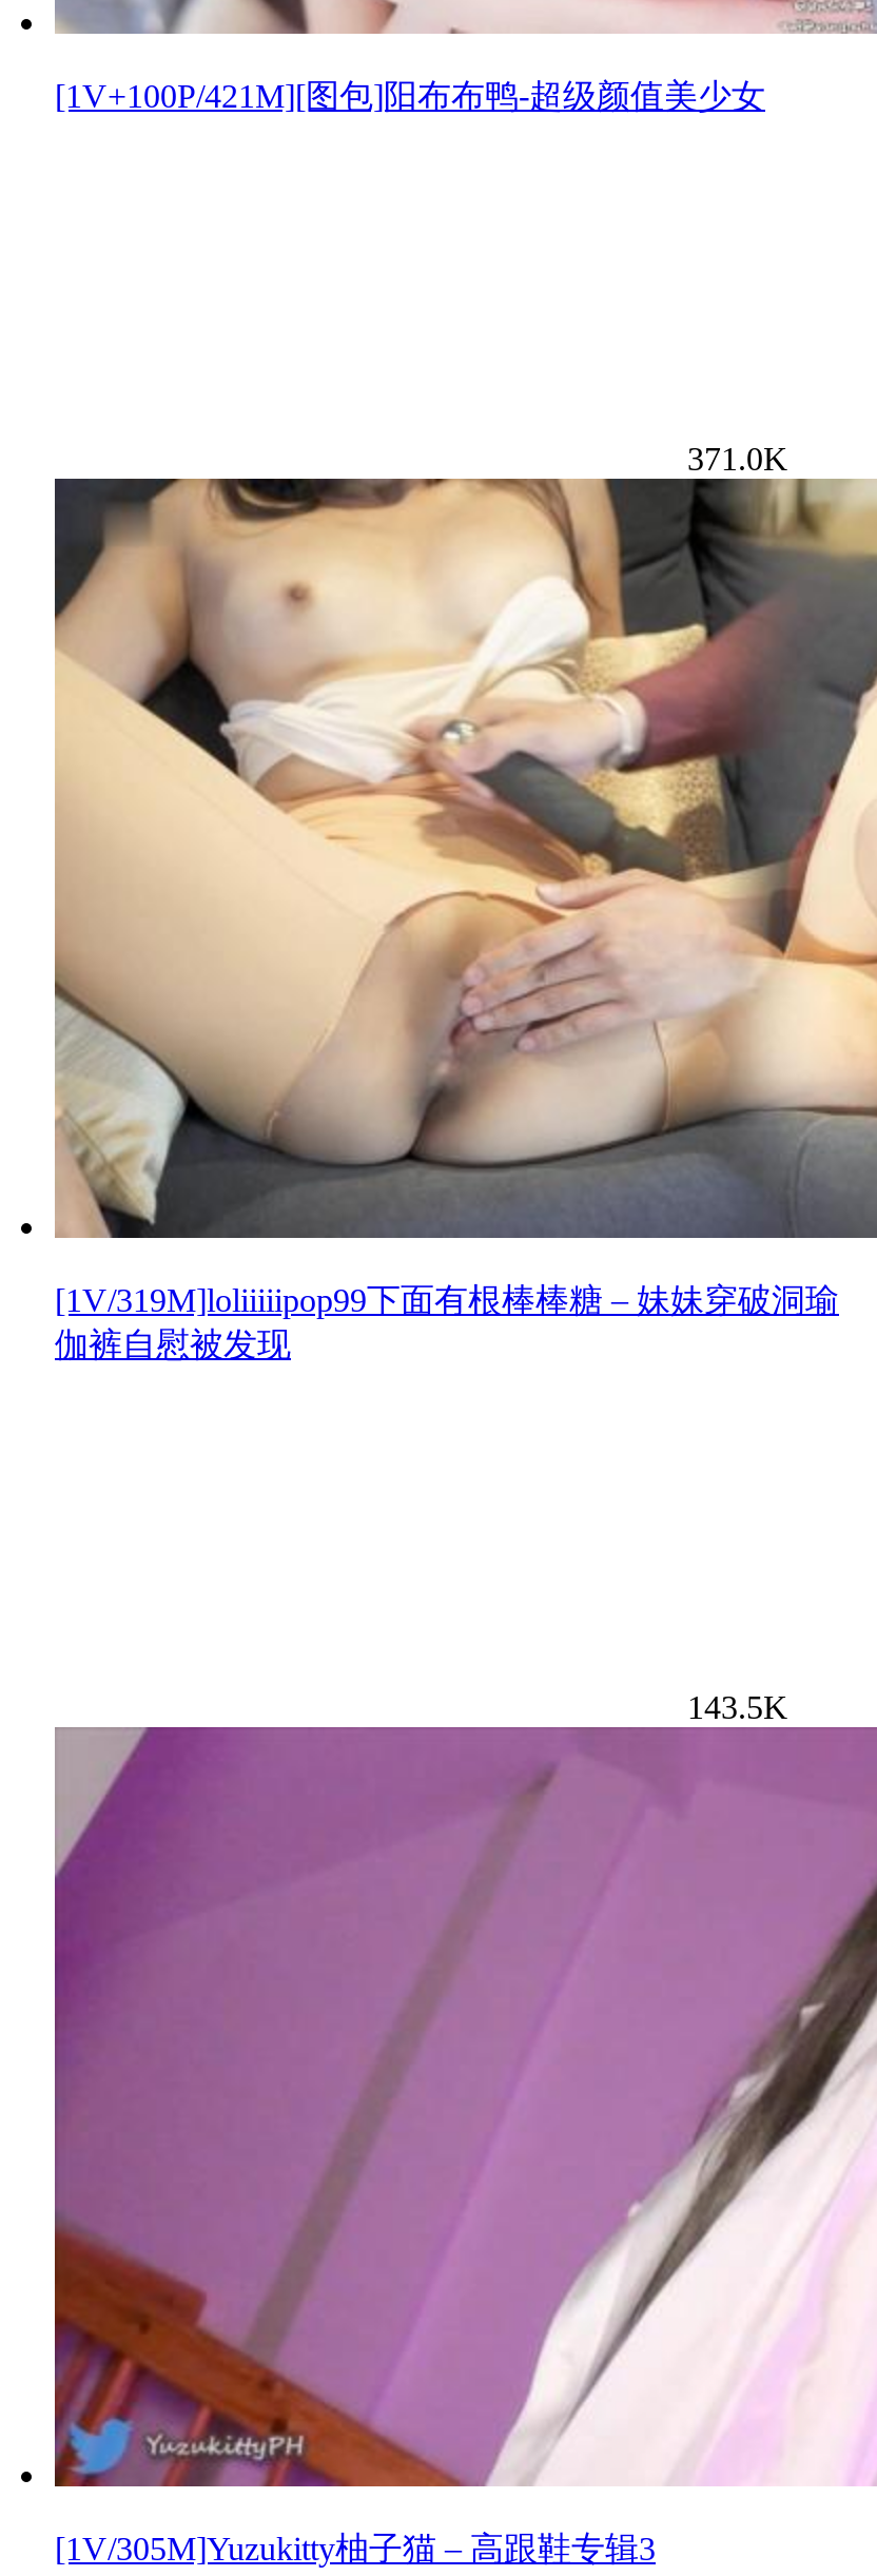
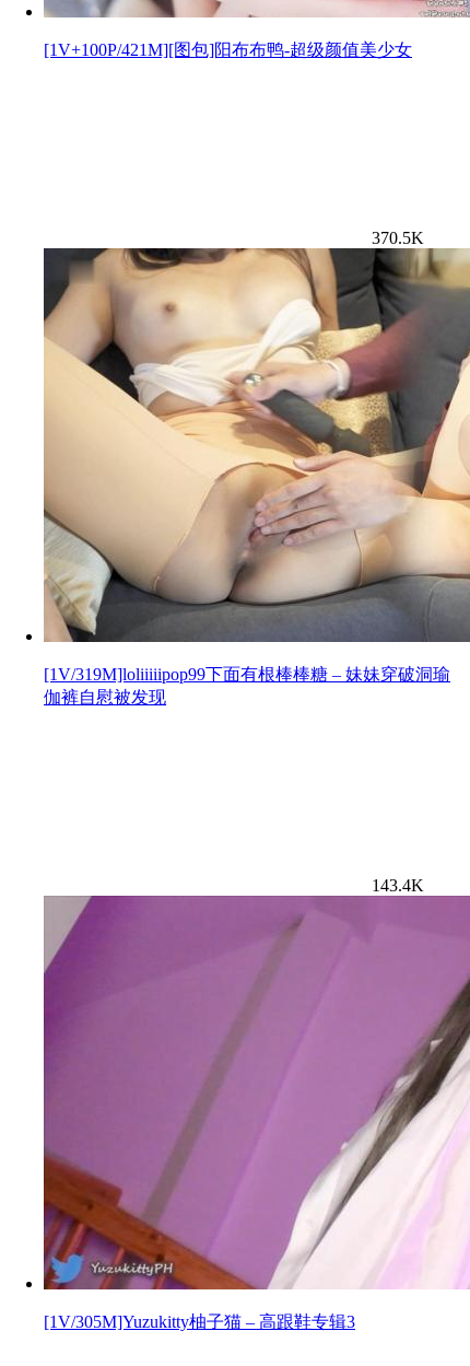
- 371.0K
+ 370.5K

- 143.5K
+ 143.4K
